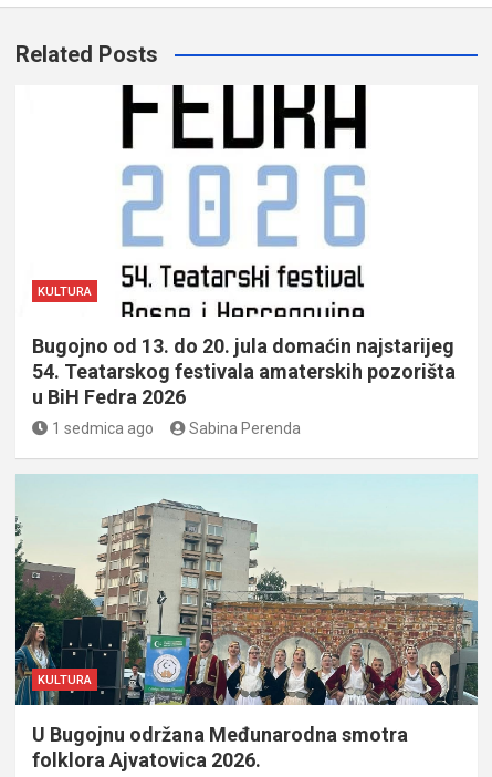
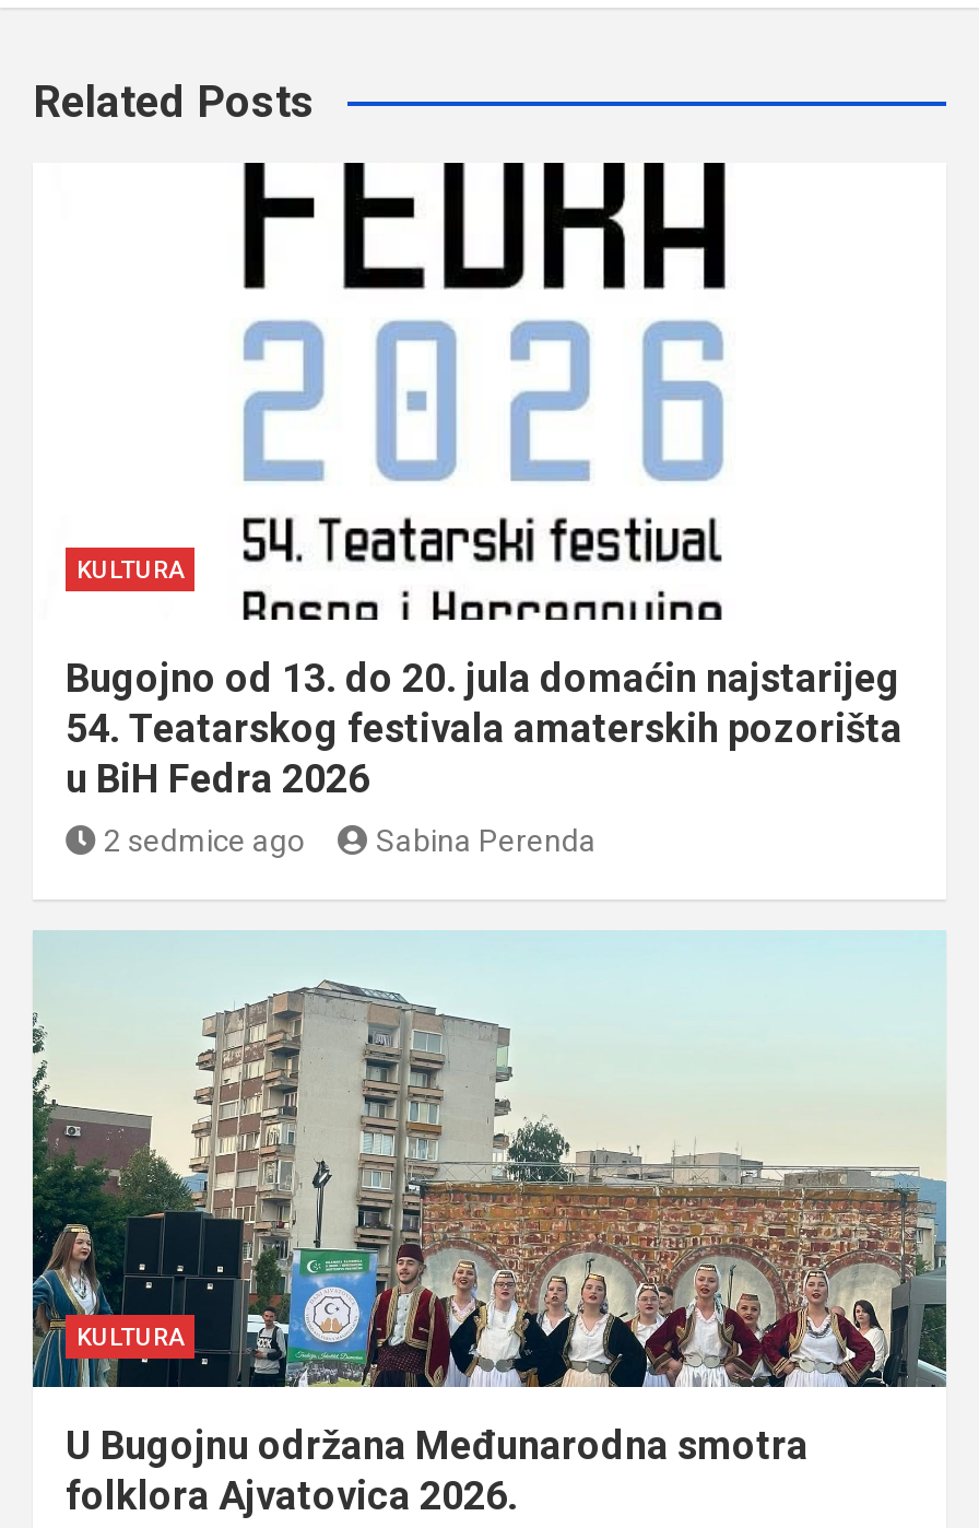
- 1 sedmica ago
+ 2 sedmice ago
